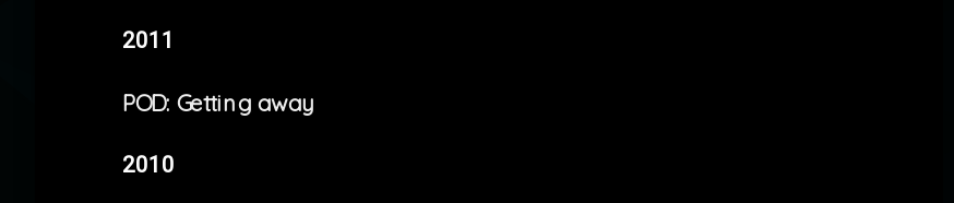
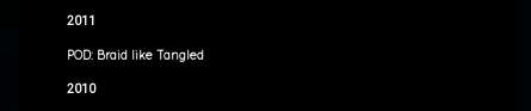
- POD: Getting away
+ POD: Braid like Tangled
